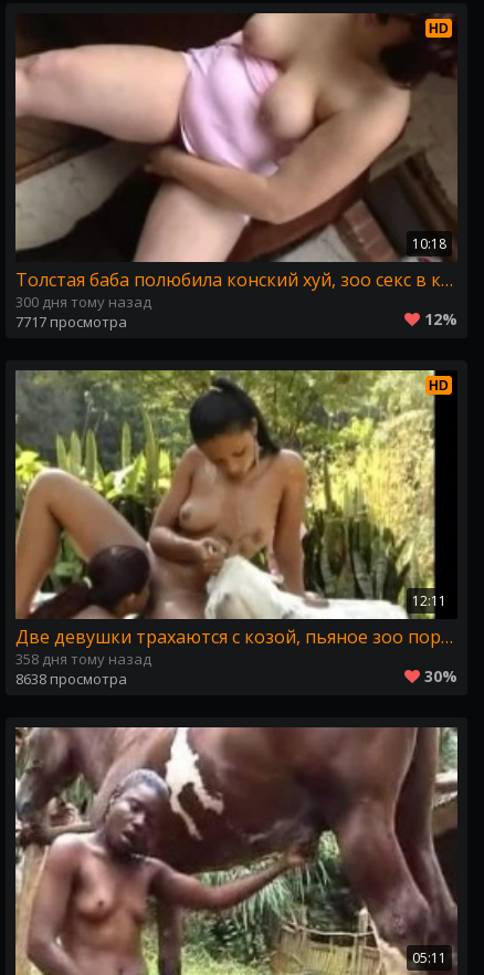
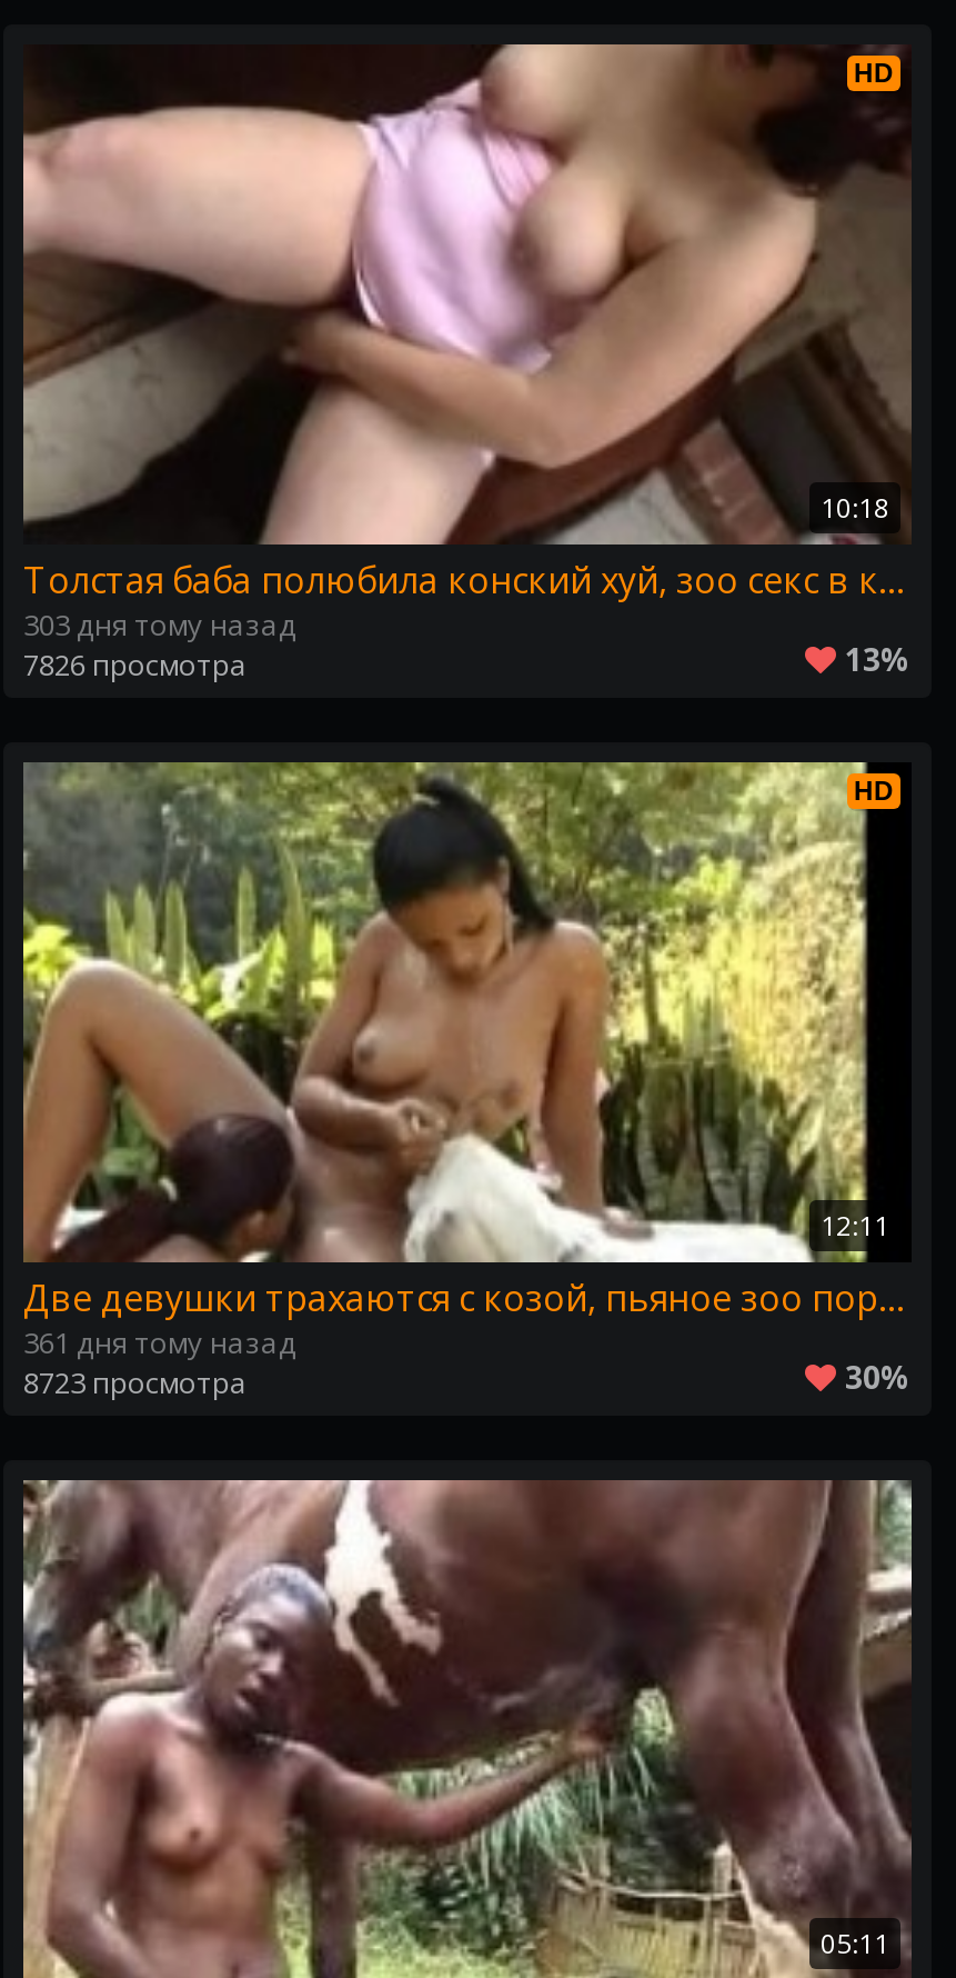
- 300 дня тому назад
+ 303 дня тому назад

- 7717 просмотра
+ 7826 просмотра

- 12%
+ 13%

- 358 дня тому назад
+ 361 дня тому назад

- 8638 просмотра
+ 8723 просмотра
